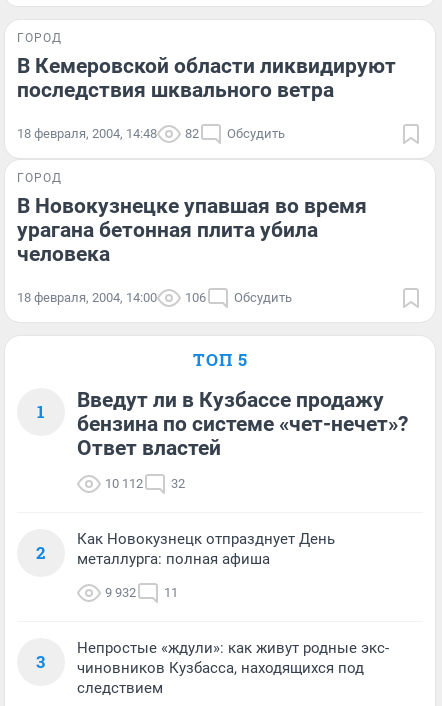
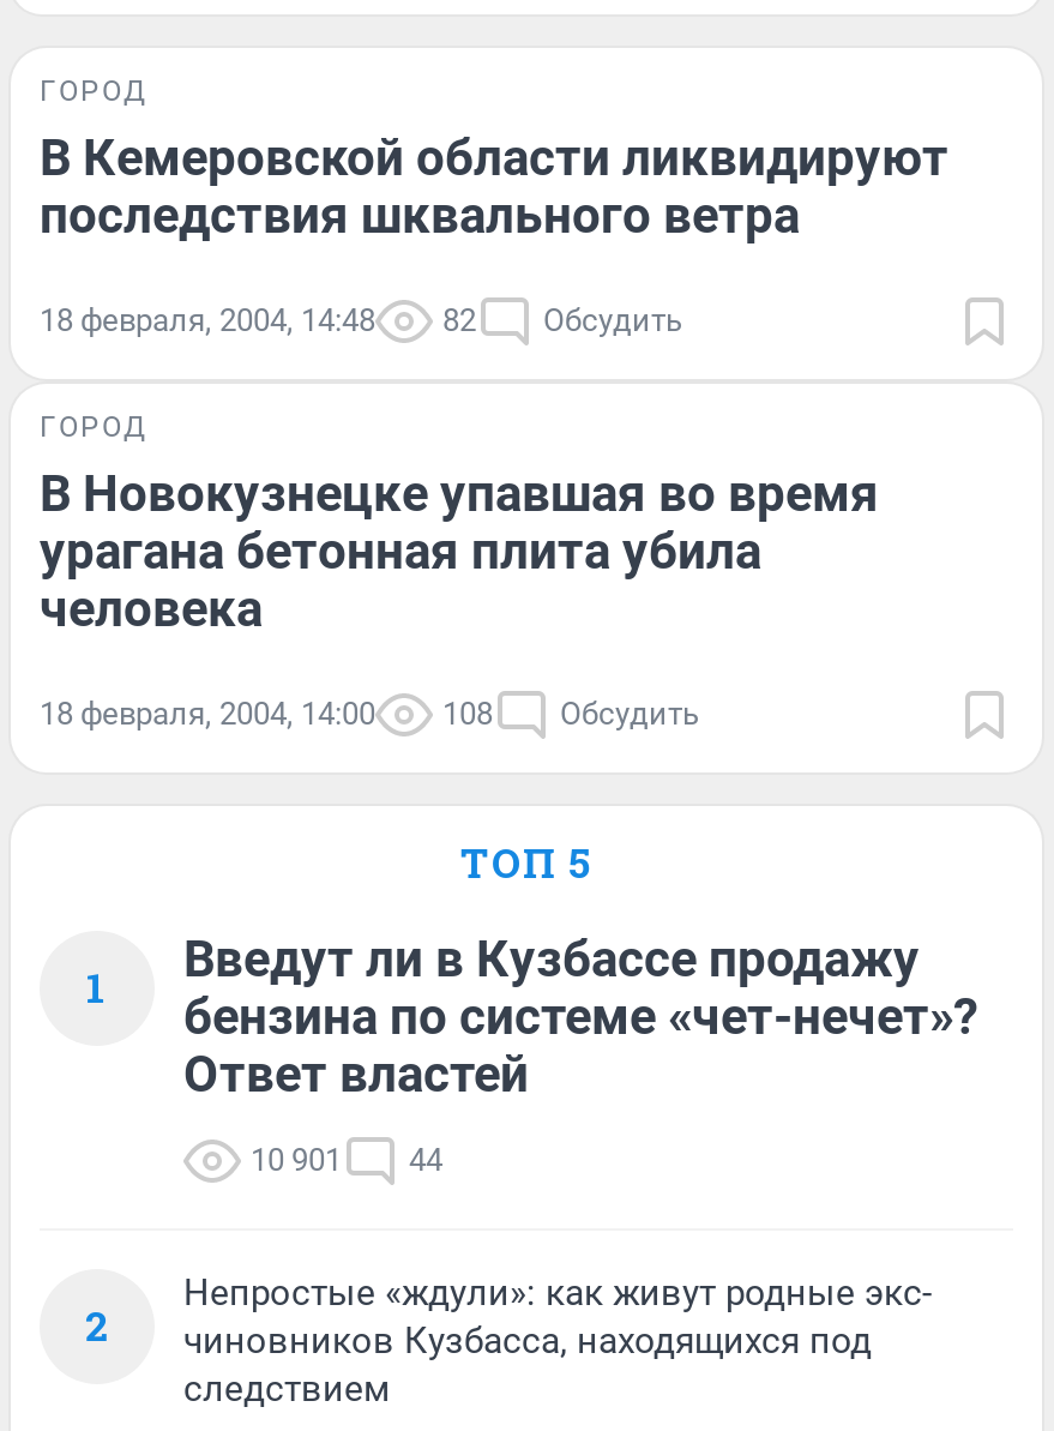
- 18 февраля, 2004, 14:00 106 Обсудить
+ 18 февраля, 2004, 14:00 108 Обсудить

- 10 112
+ 10 901

- 32
+ 44

- Как Новокузнецк отпразднует День
- металлурга: полная афиша
- 9 932
- 11
- 3
